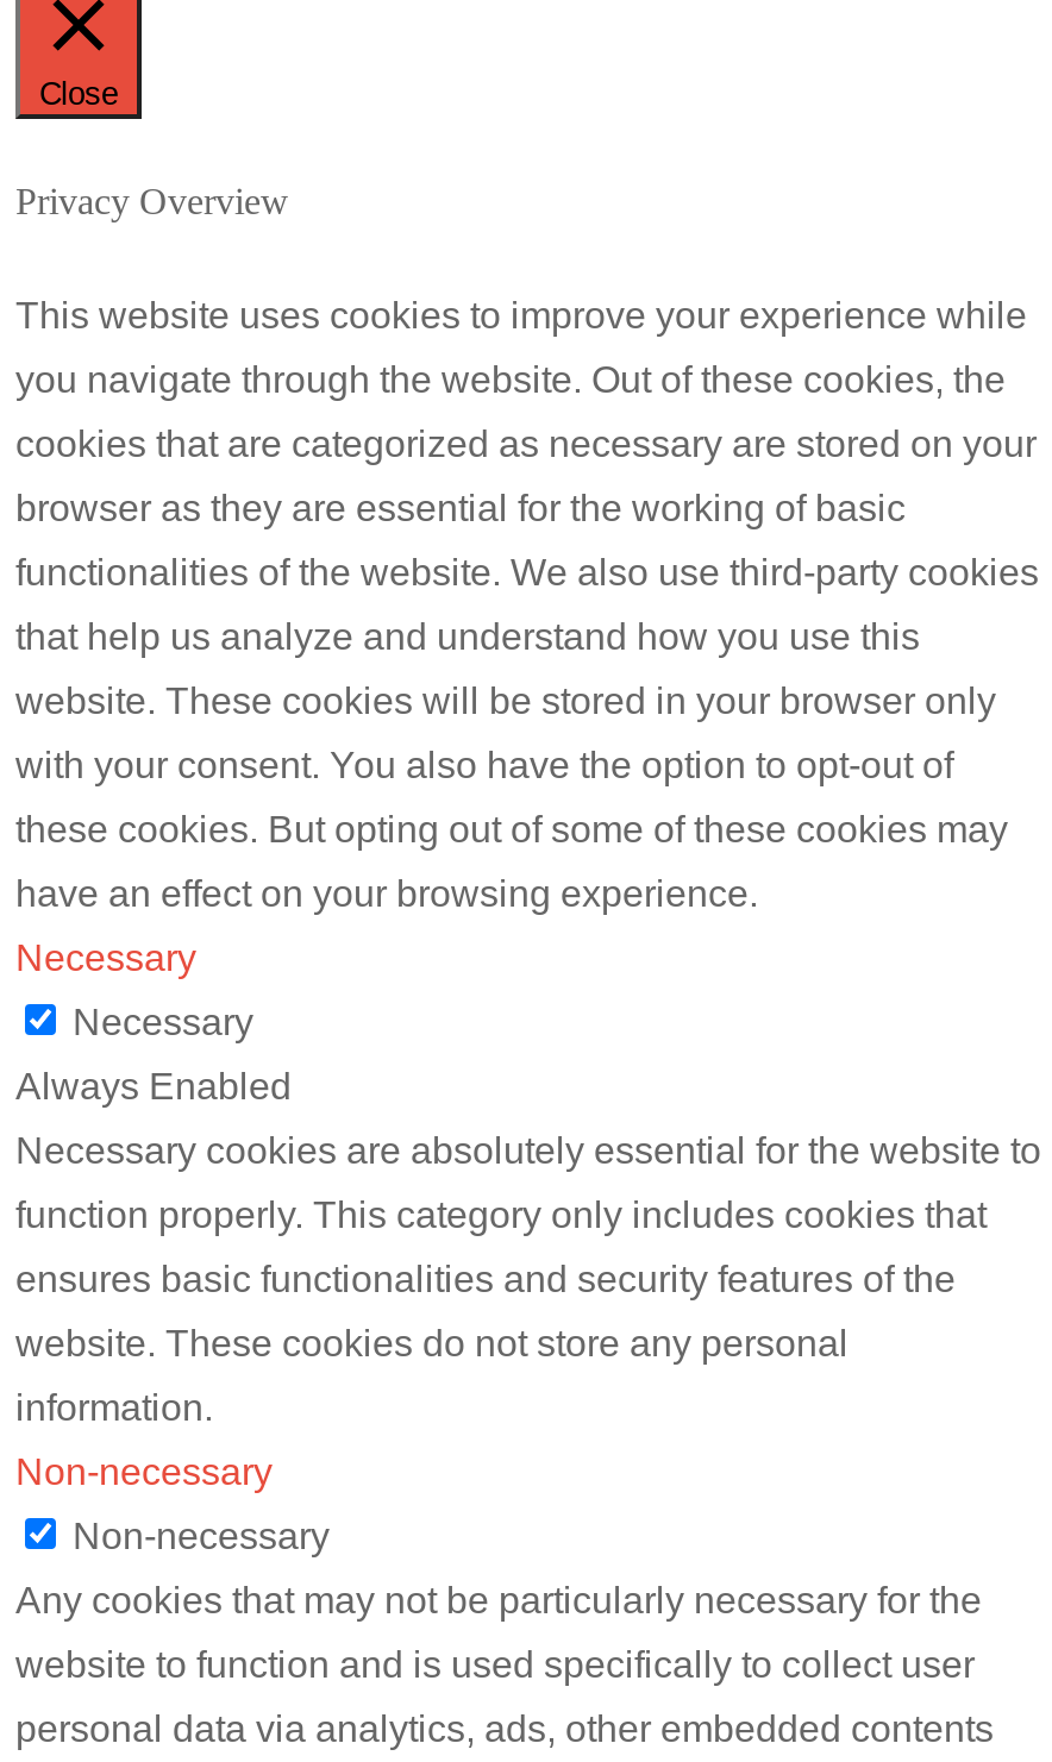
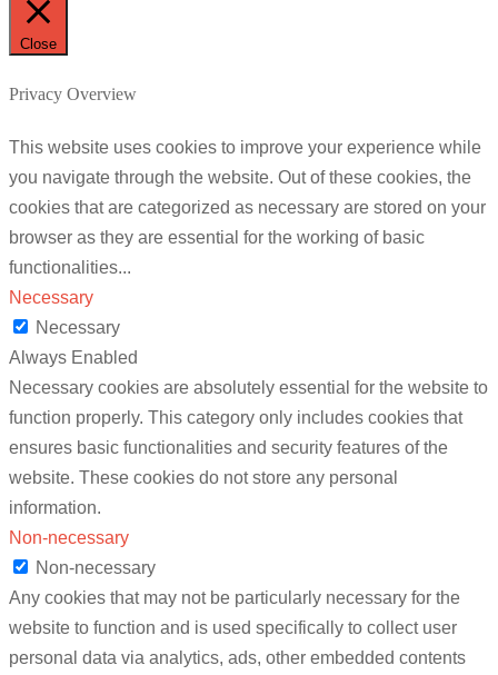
- functionalities of the website. We also use third-party cookies
- that help us analyze and understand how you use this
- website. These cookies will be stored in your browser only
- with your consent. You also have the option to opt-out of
- these cookies. But opting out of some of these cookies may
- have an effect on your browsing experience.
+ functionalities...
